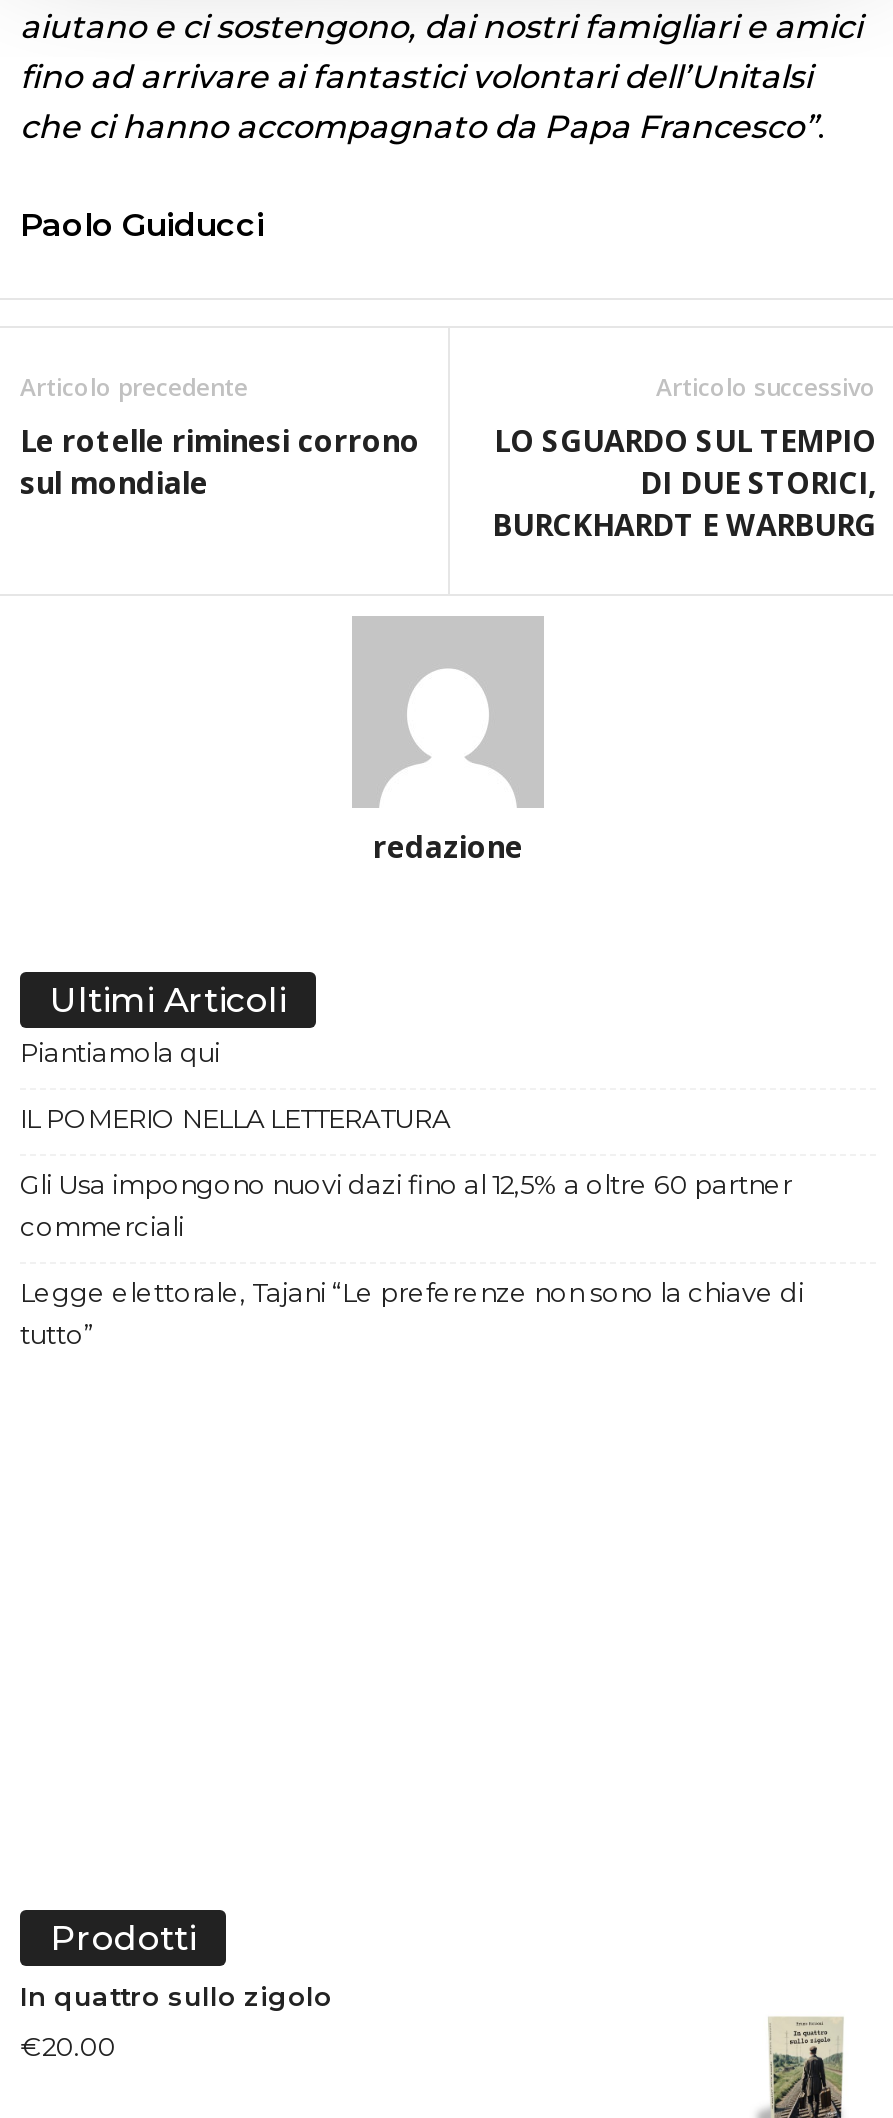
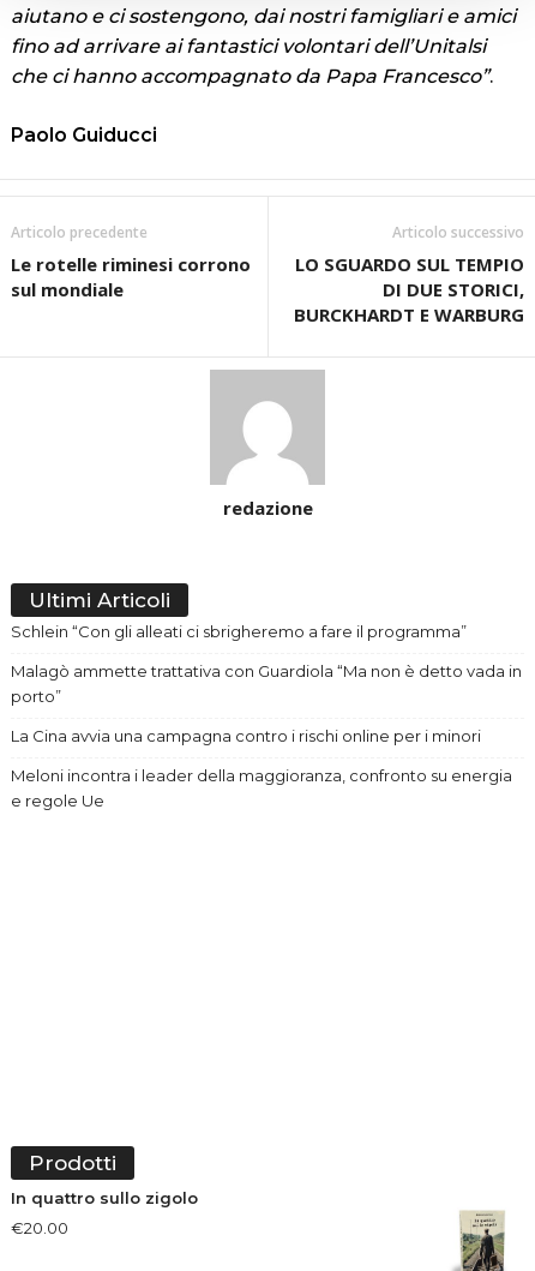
- Piantiamola qui
+ Schlein “Con gli alleati ci sbrigheremo a fare il programma”

- IL POMERIO NELLA LETTERATURA
+ Malagò ammette trattativa con Guardiola “Ma non è detto vada in
+ porto”

- Gli Usa impongono nuovi dazi fino al 12,5% a oltre 60 partner
- commerciali
+ La Cina avvia una campagna contro i rischi online per i minori

- Legge elettorale, Tajani “Le preferenze non sono la chiave di
- tutto”
+ Meloni incontra i leader della maggioranza, confronto su energia
+ e regole Ue
